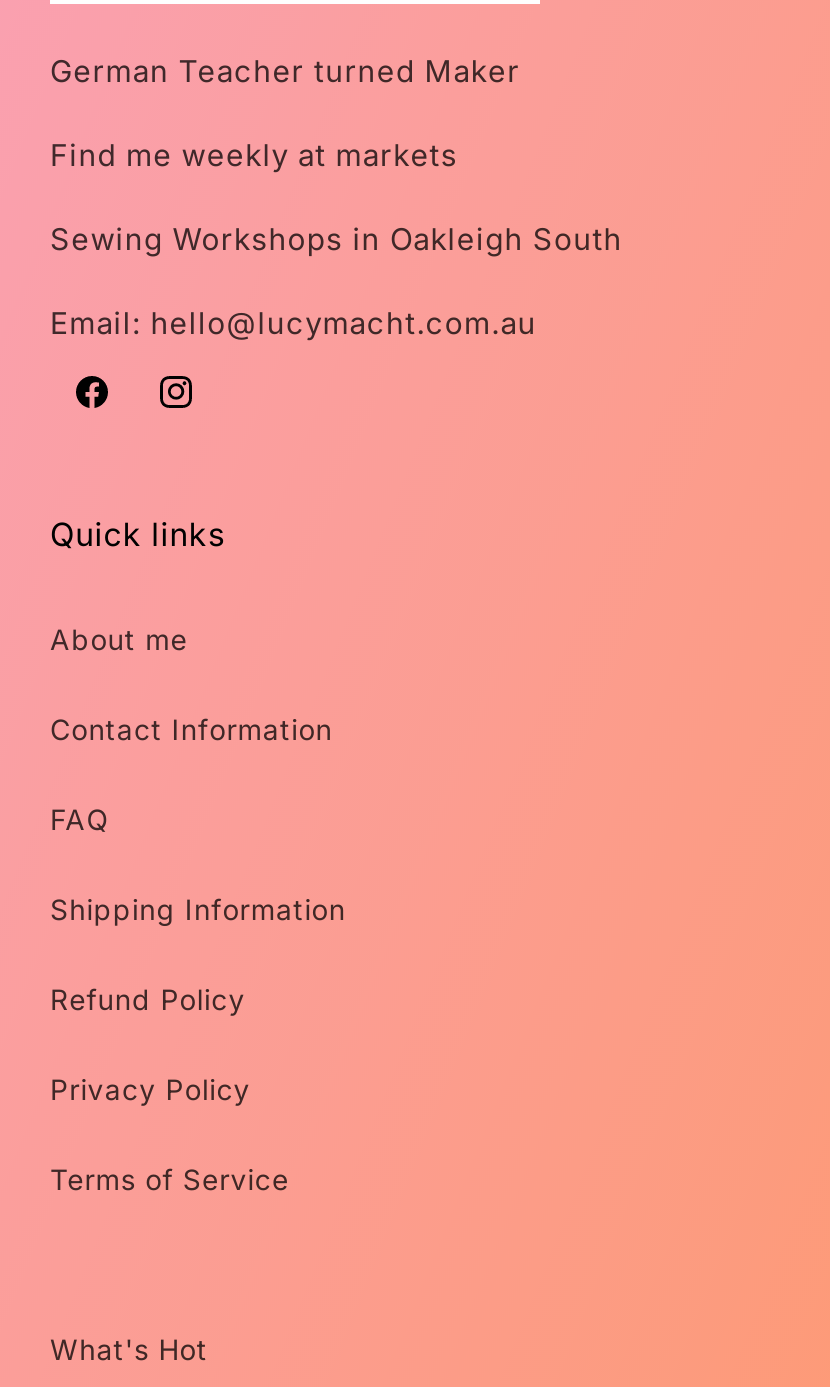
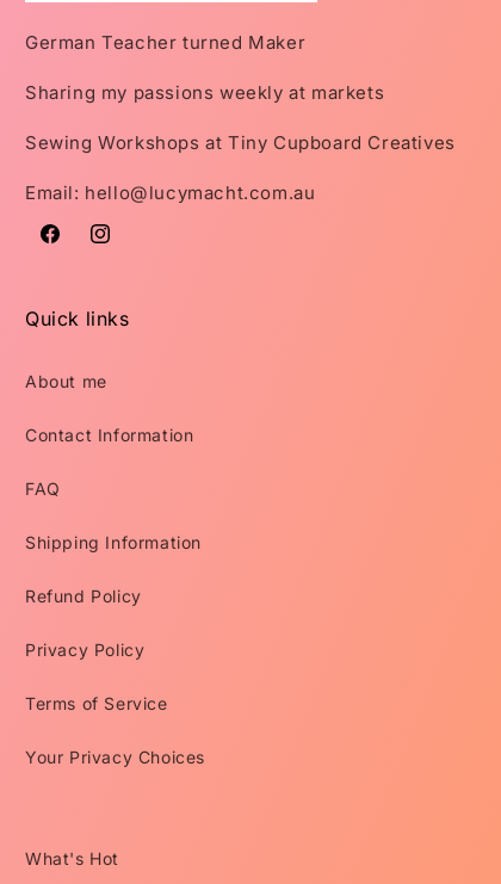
- Find me weekly at markets
+ Sharing my passions weekly at markets

- Sewing Workshops in Oakleigh South
+ Sewing Workshops at Tiny Cupboard Creatives

+ Your Privacy Choices
